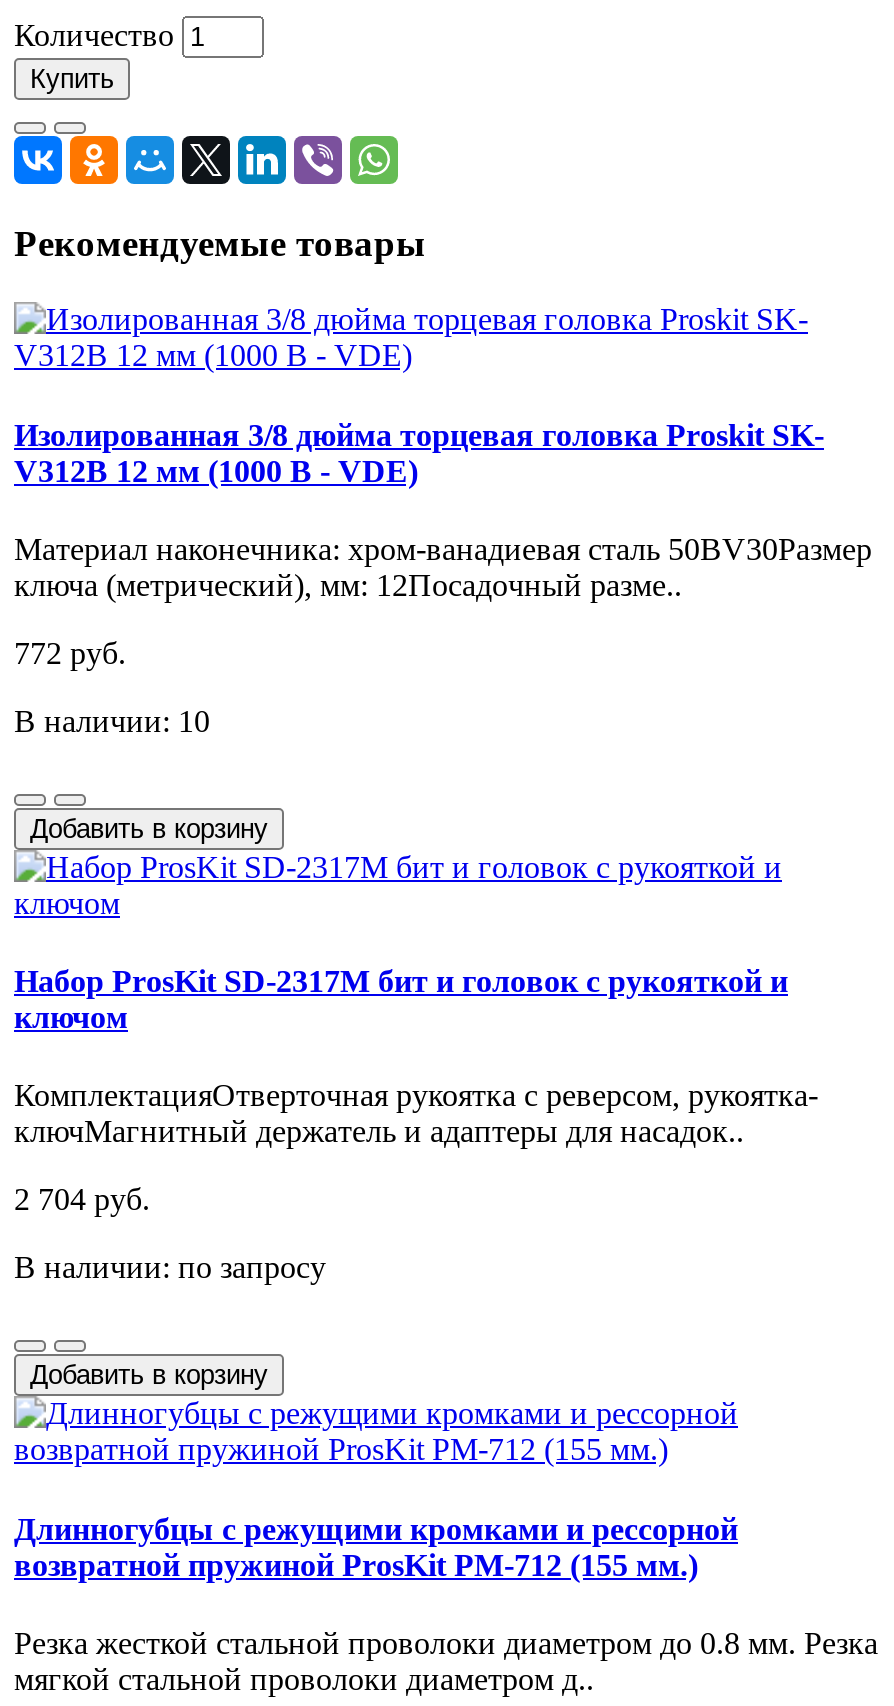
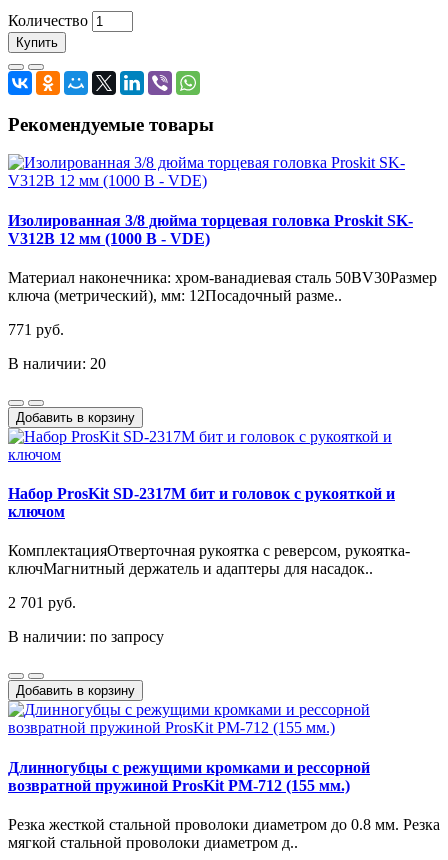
- 772 руб.
+ 771 руб.

- В наличии: 10
+ В наличии: 20

- 2 704 руб.
+ 2 701 руб.
